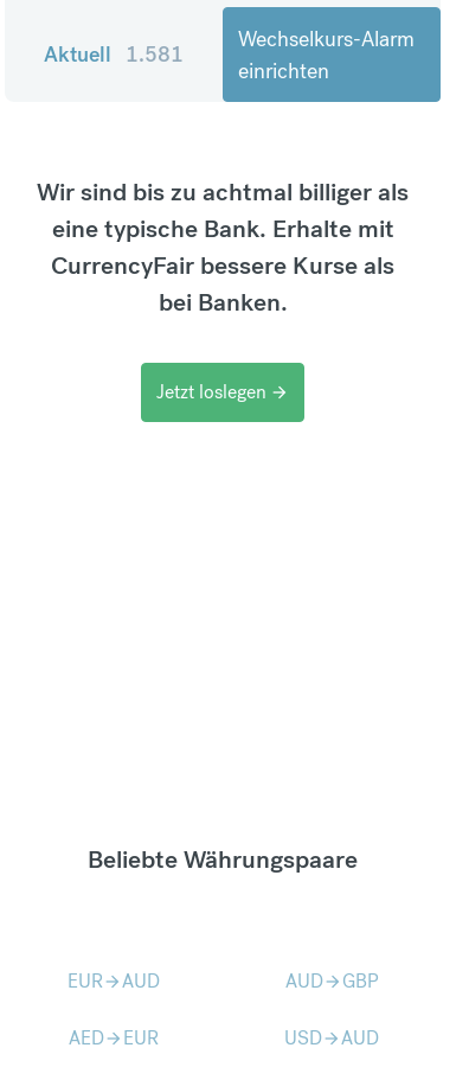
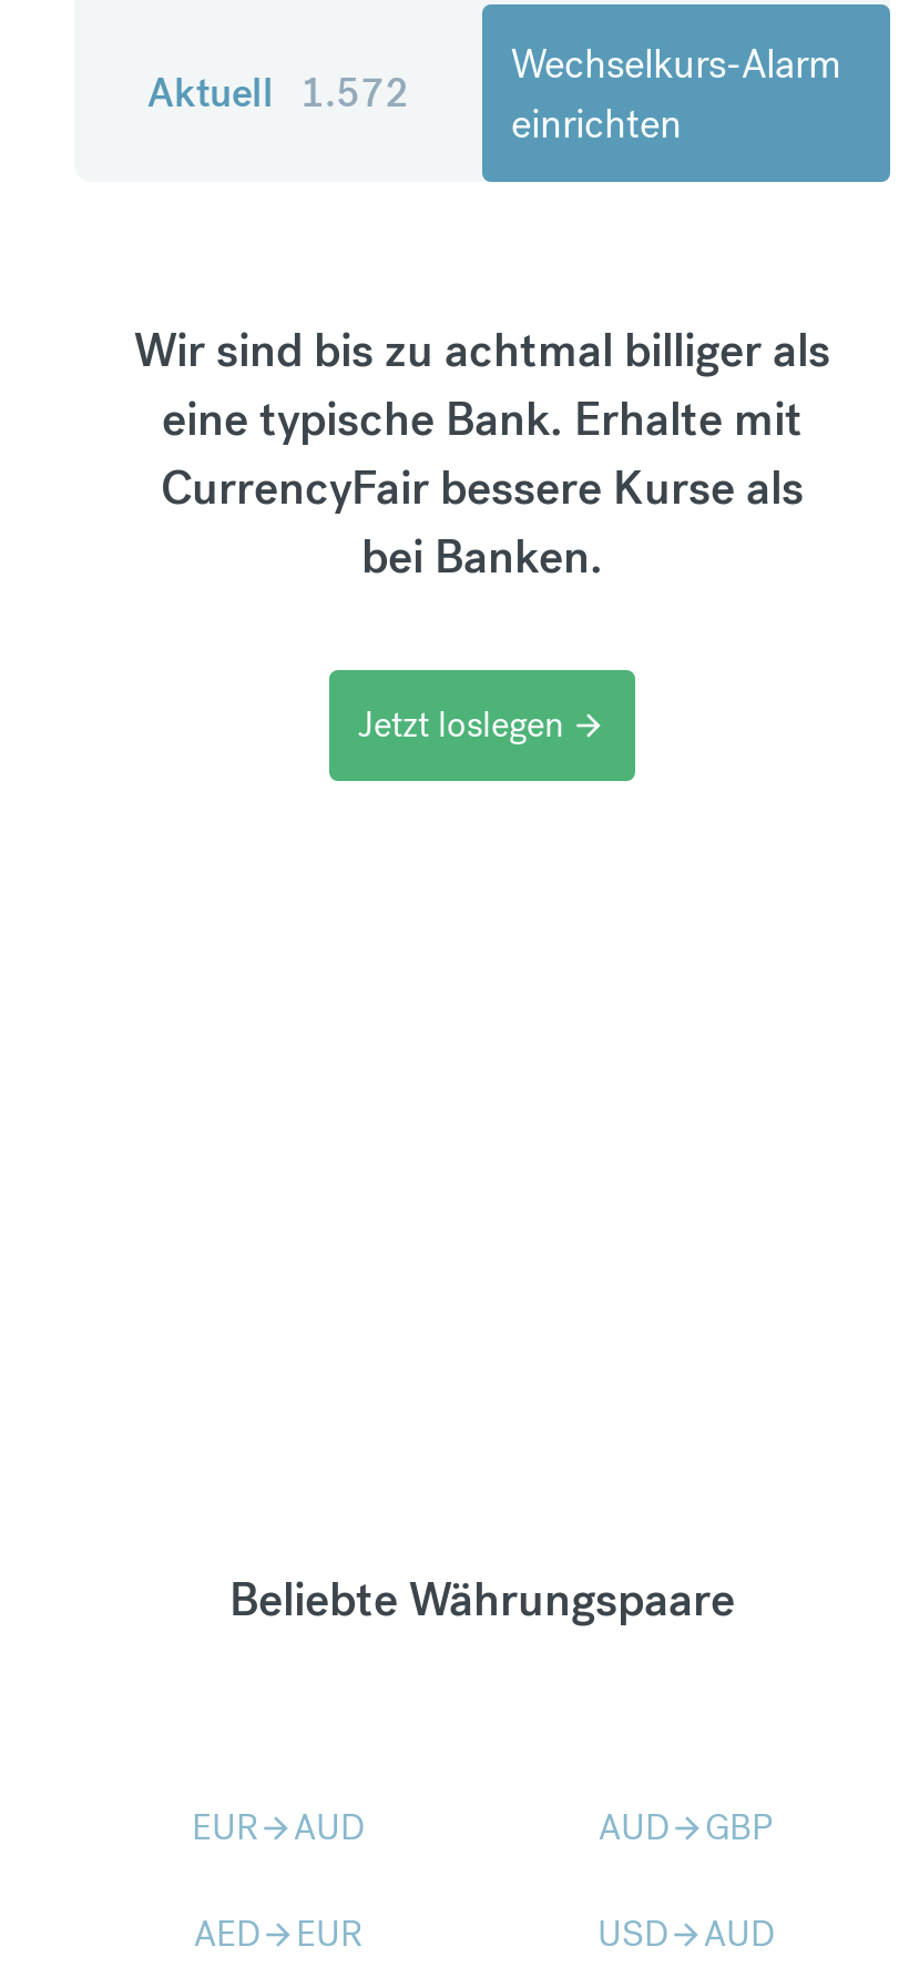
- Aktuell 1.581
+ Aktuell 1.572
